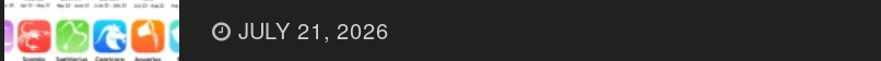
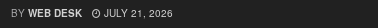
+ BY WEB DESK
